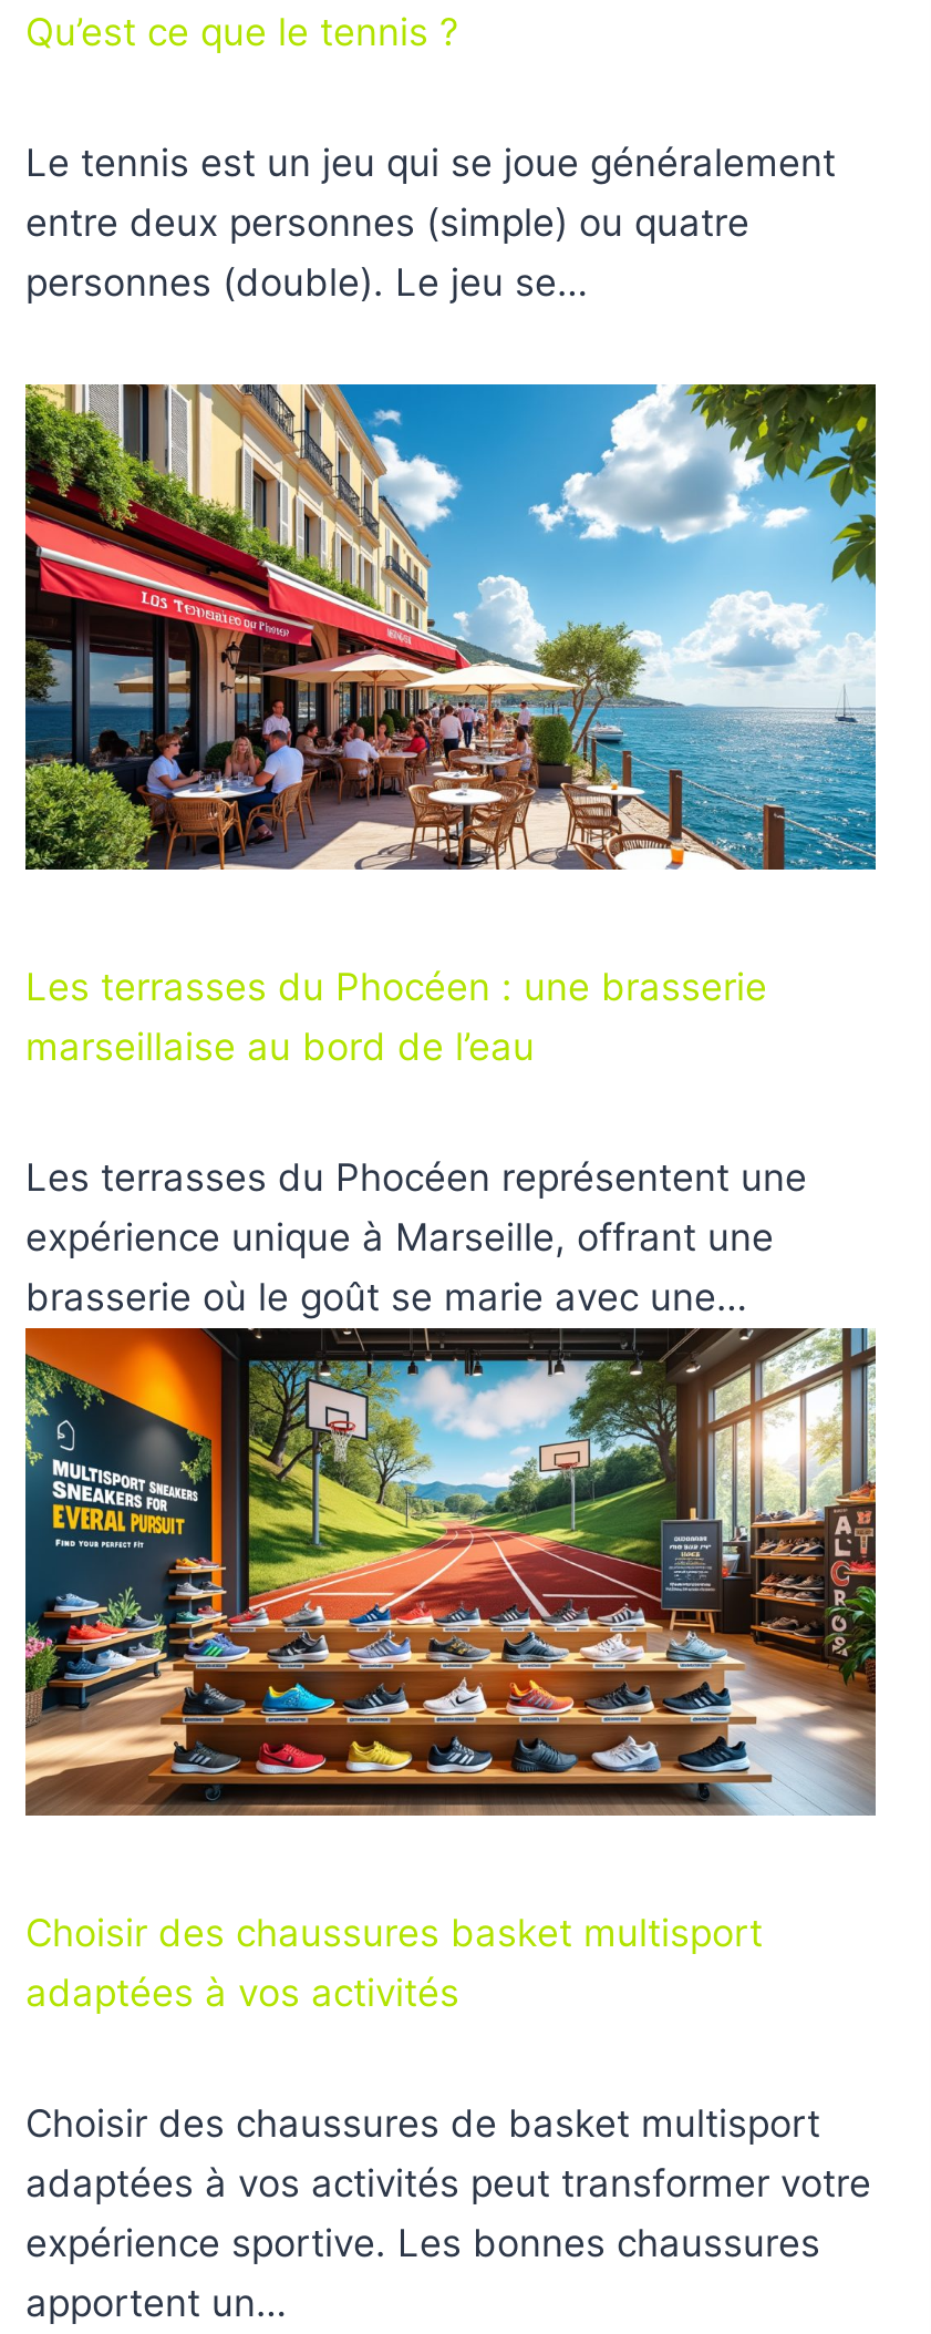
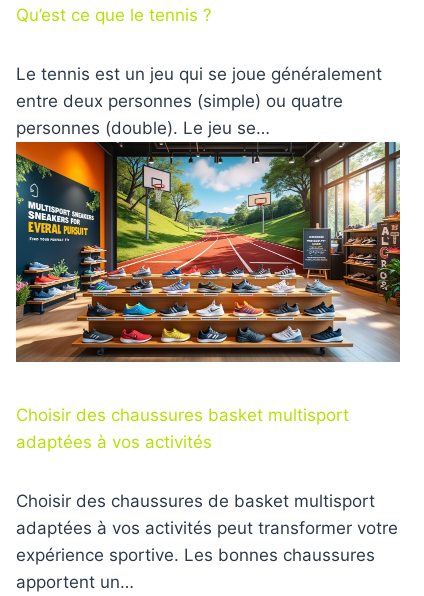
- [image]

- Les terrasses du Phocéen : une brasserie
- marseillaise au bord de l’eau
- Les terrasses du Phocéen représentent une
- expérience unique à Marseille, offrant une
- brasserie où le goût se marie avec une…
